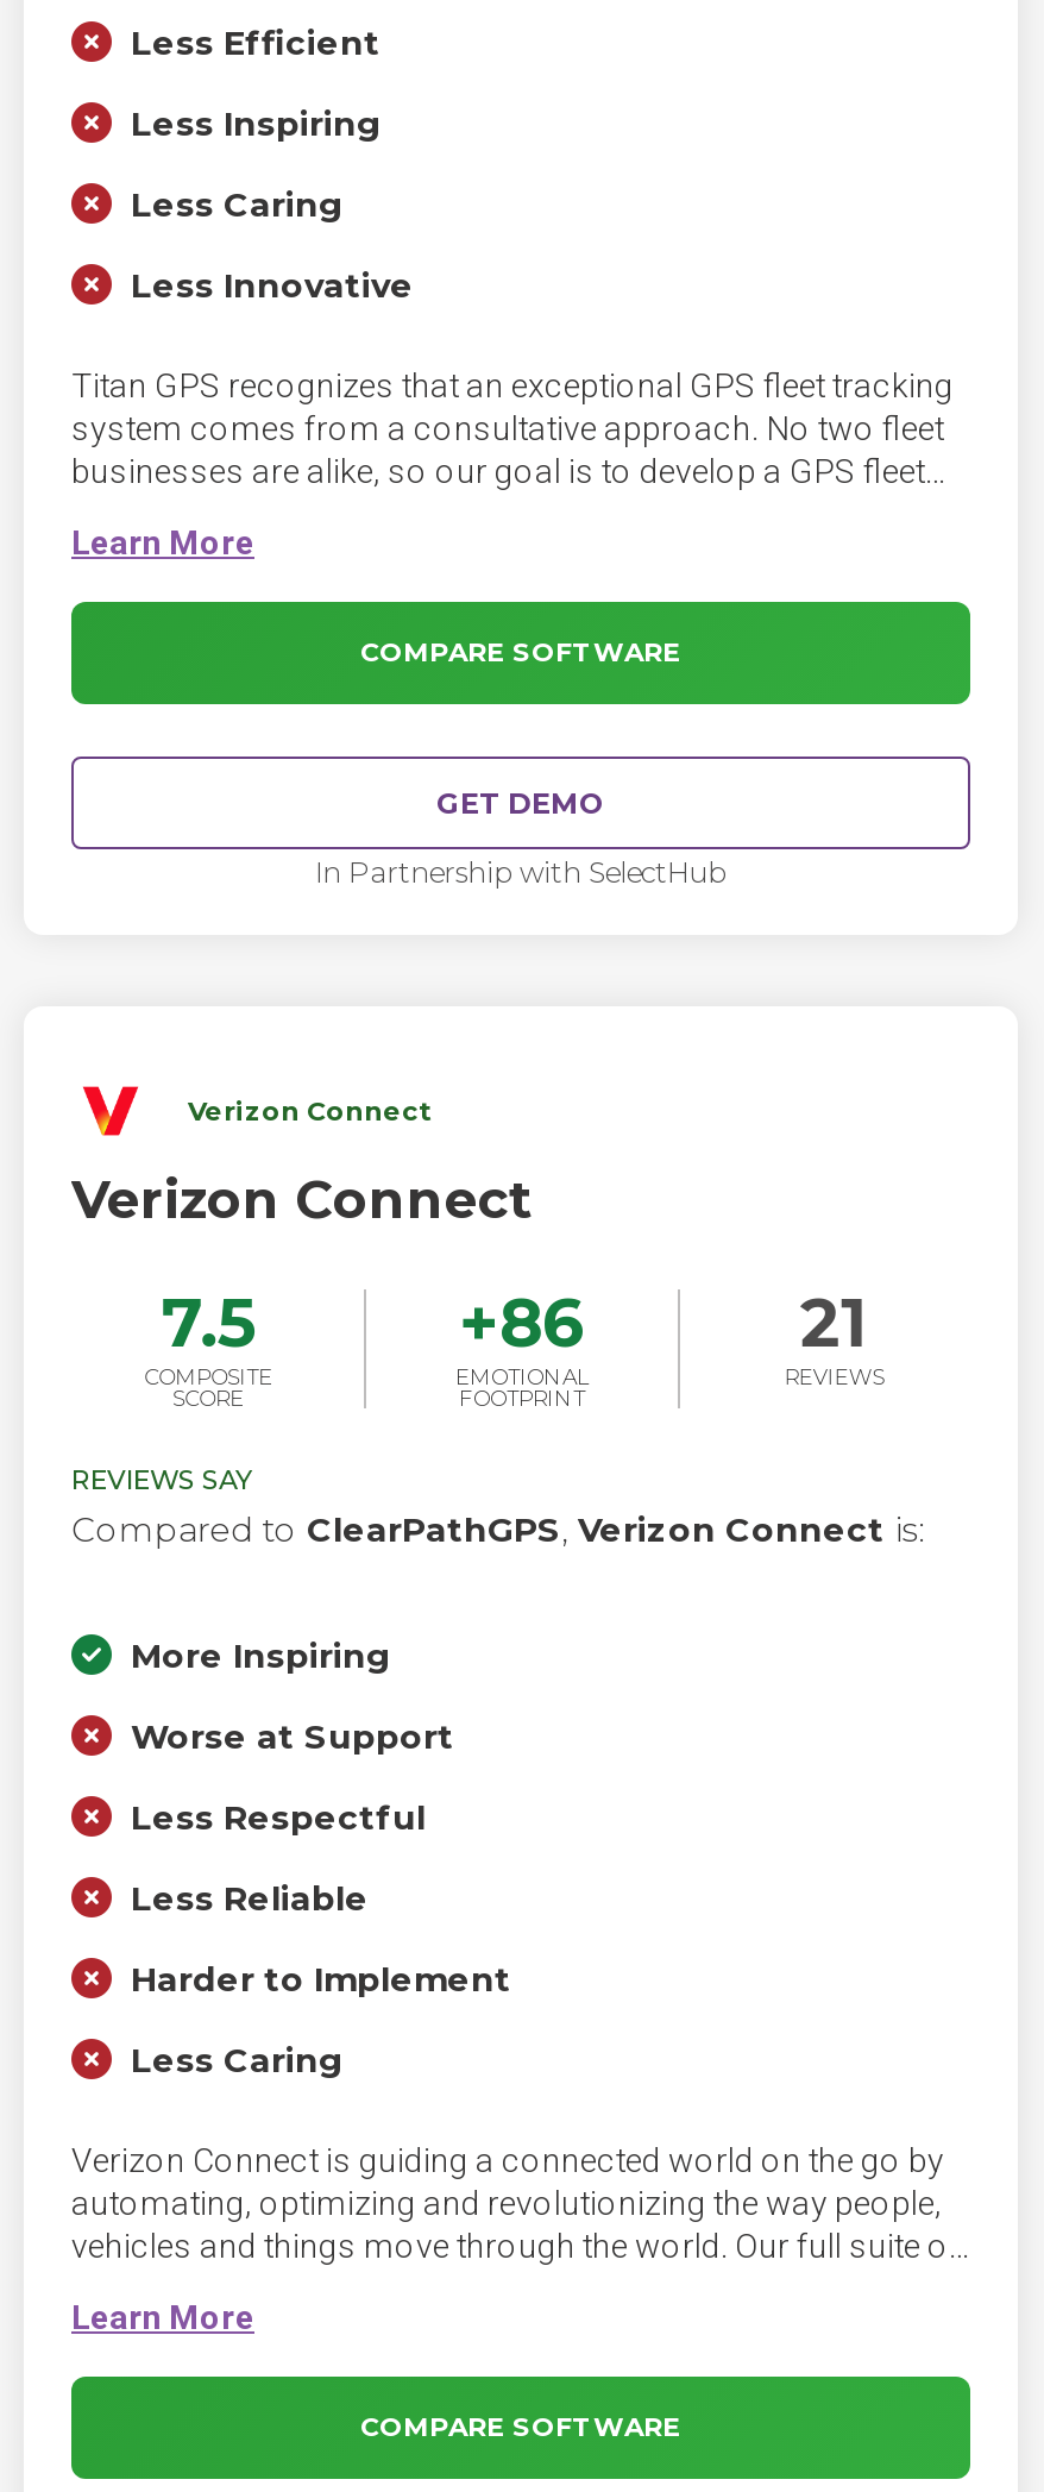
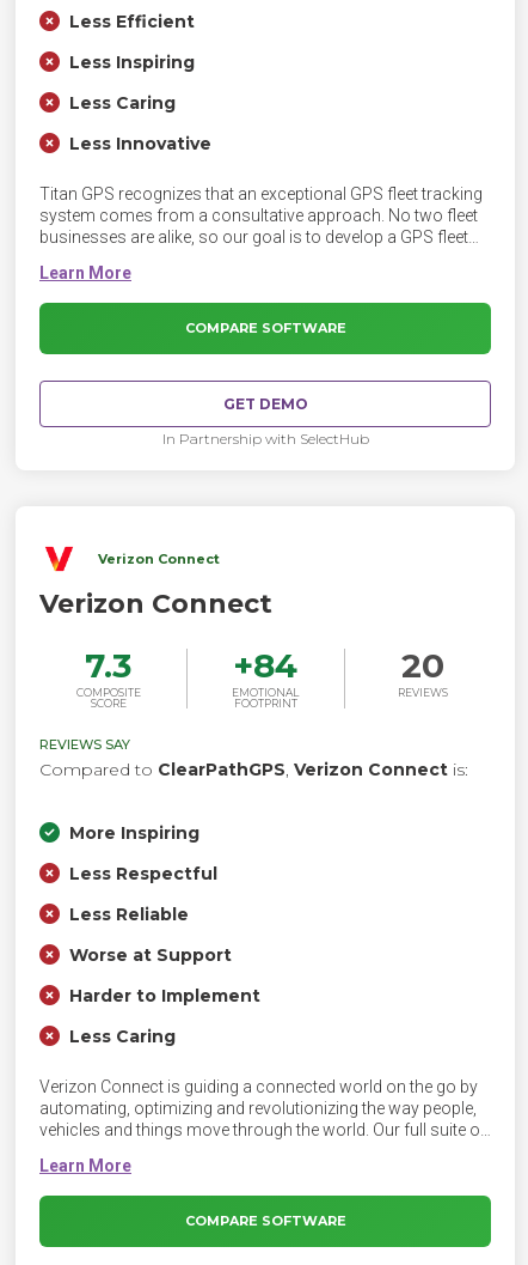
- 7.5
+ 7.3

- +86
+ +84

- 21
+ 20

moved down: Worse at Support

moved up: Less Respectful | Less Reliable
